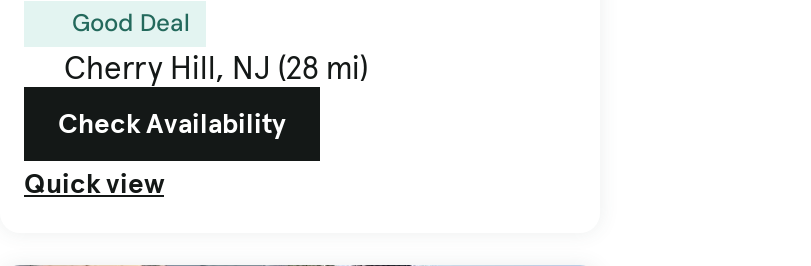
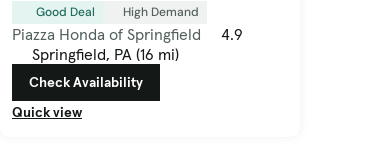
- Cherry Hill, NJ (28 mi)
+ High Demand
+ Piazza Honda of Springfield
+ 4.9
+ Springfield, PA (16 mi)
